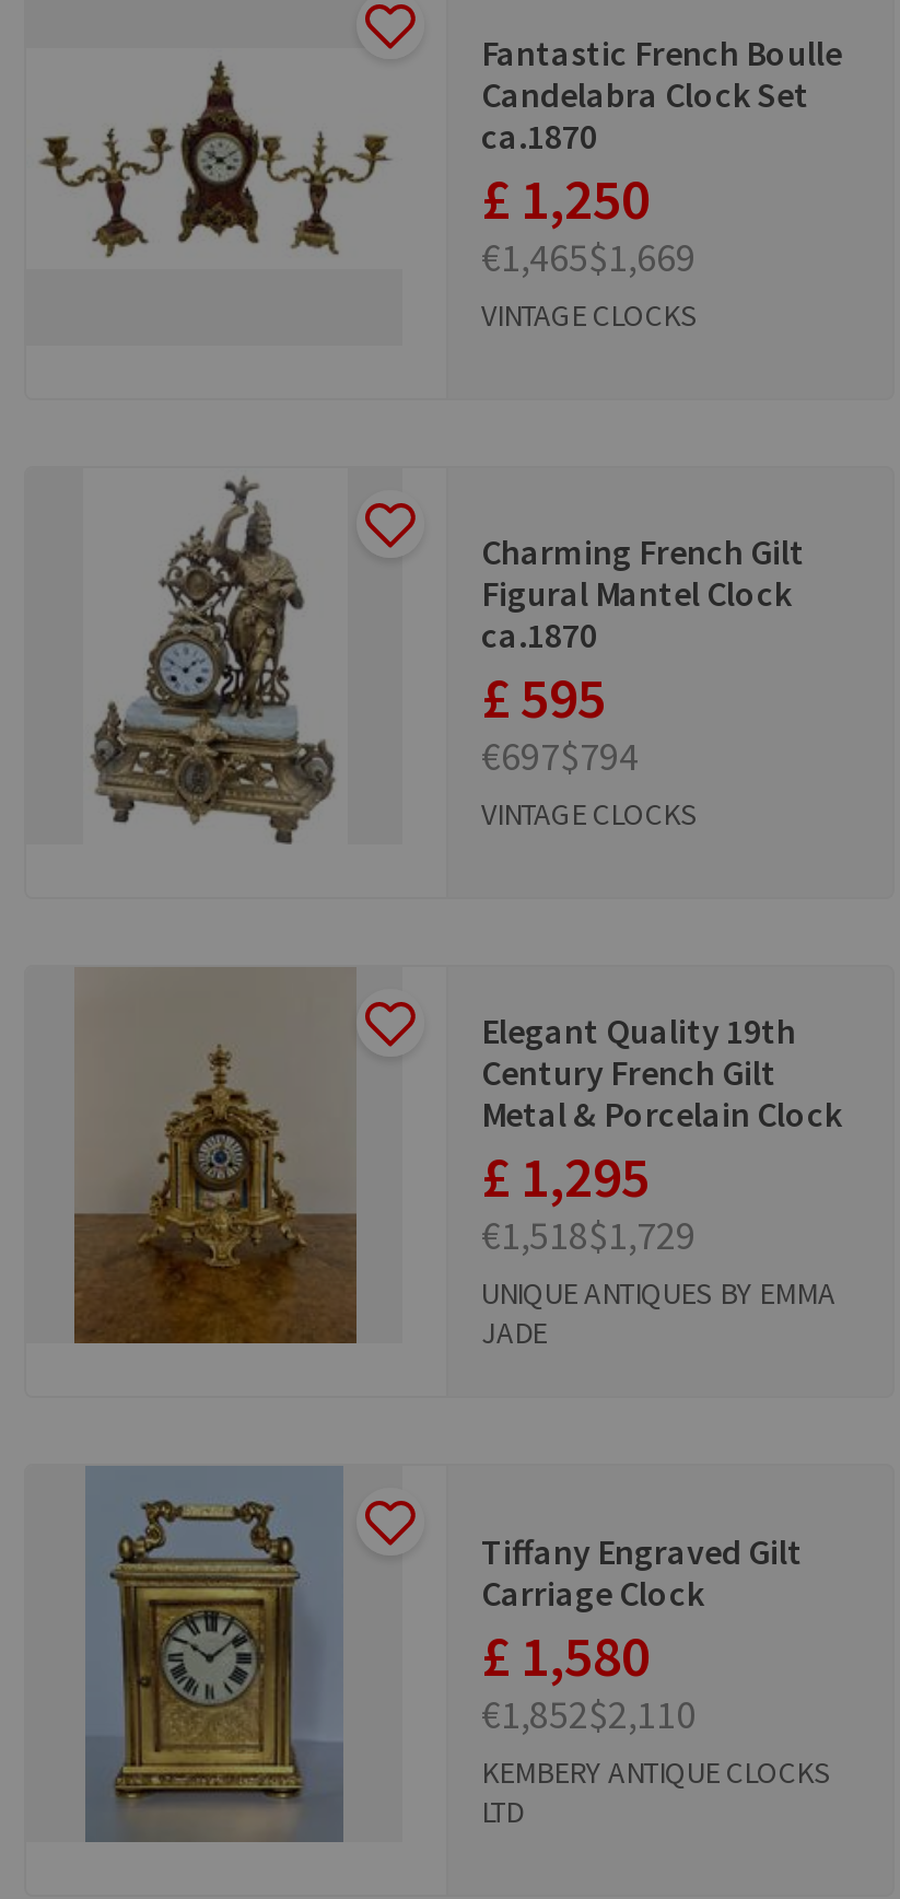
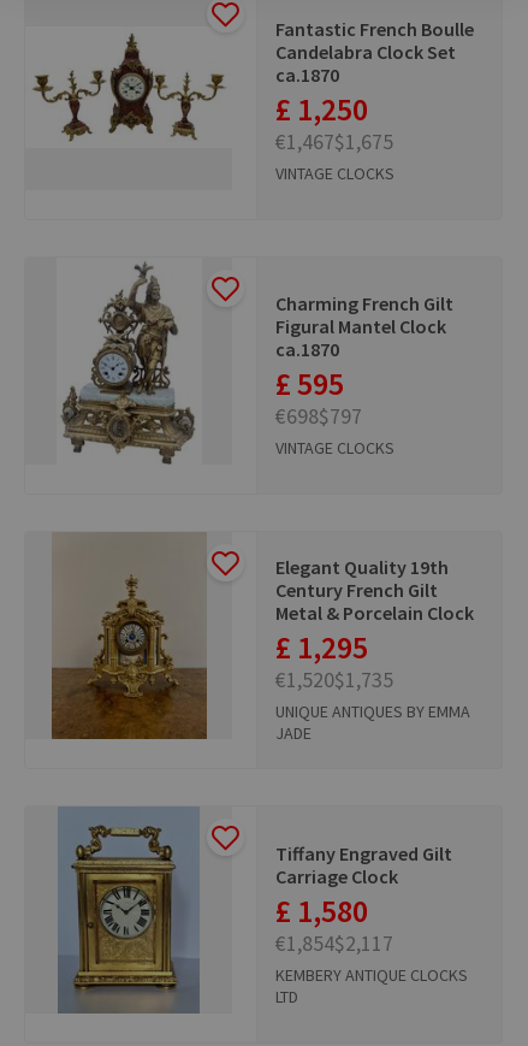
- €1,465$1,669
+ €1,467$1,675

- €697$794
+ €698$797

- €1,518$1,729
+ €1,520$1,735

- €1,852$2,110
+ €1,854$2,117
